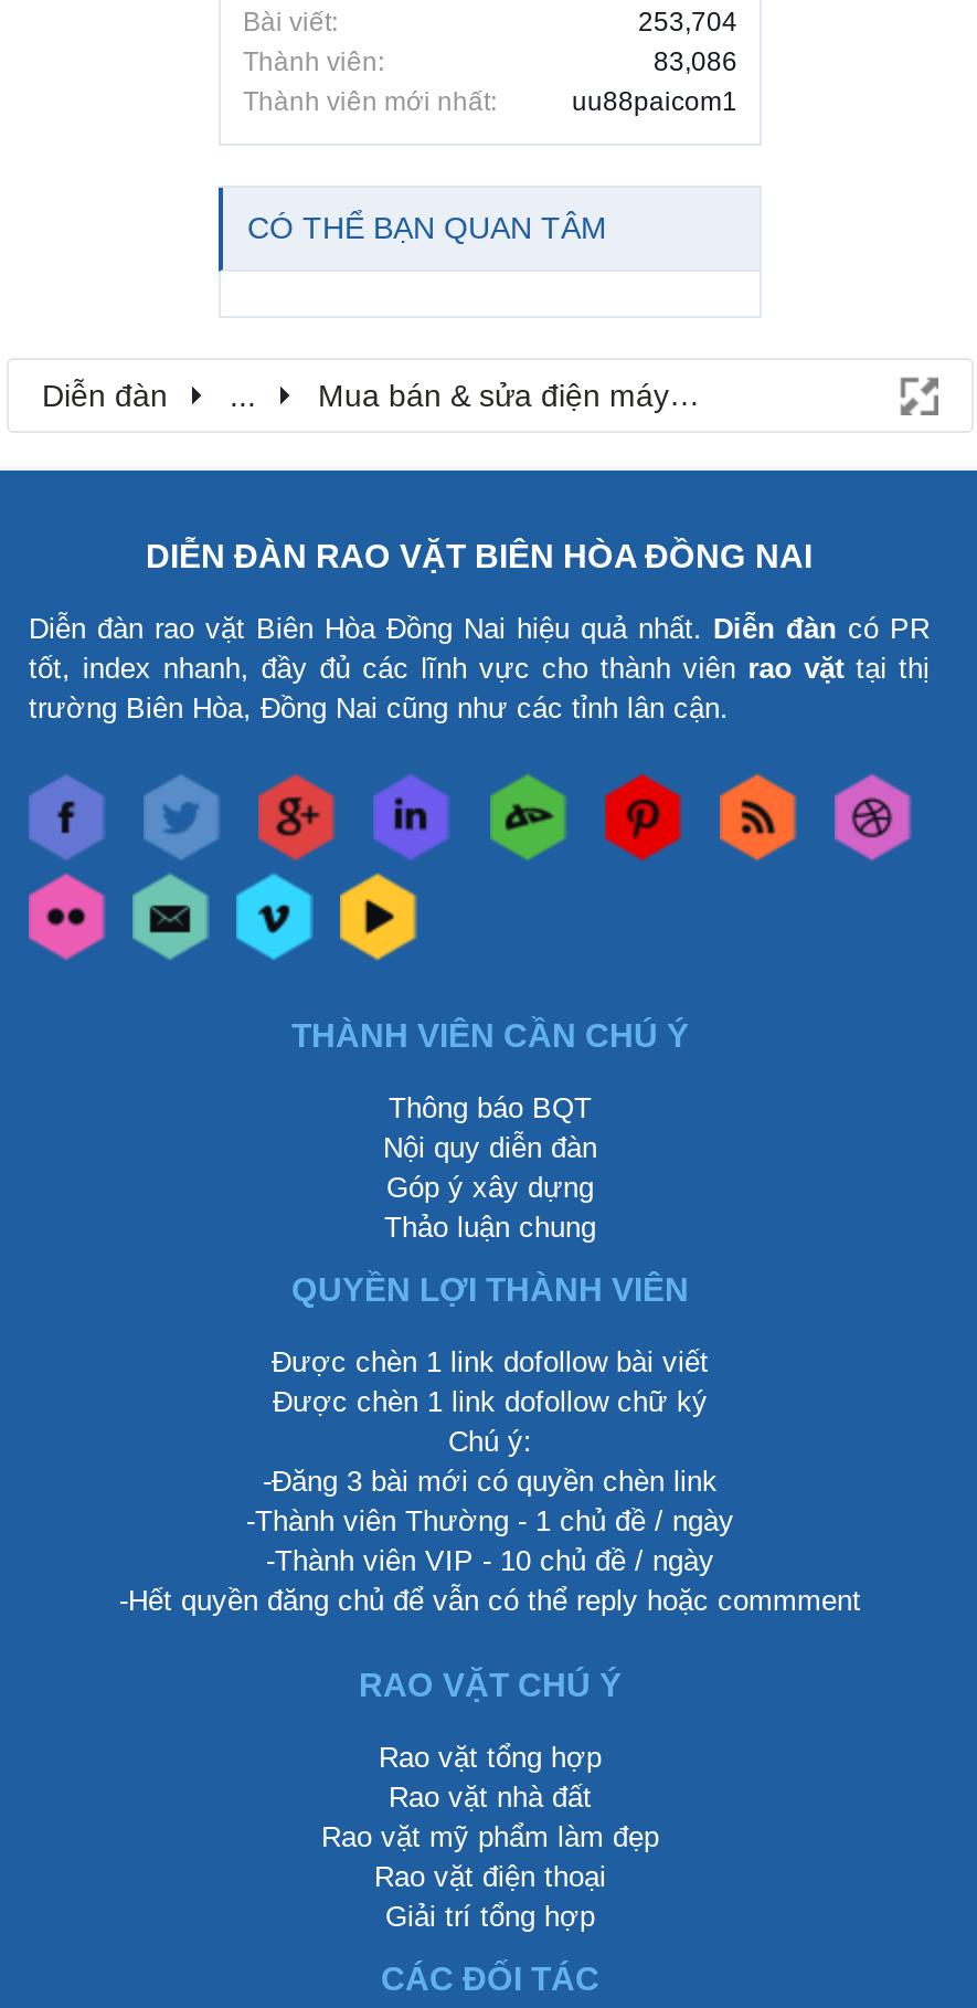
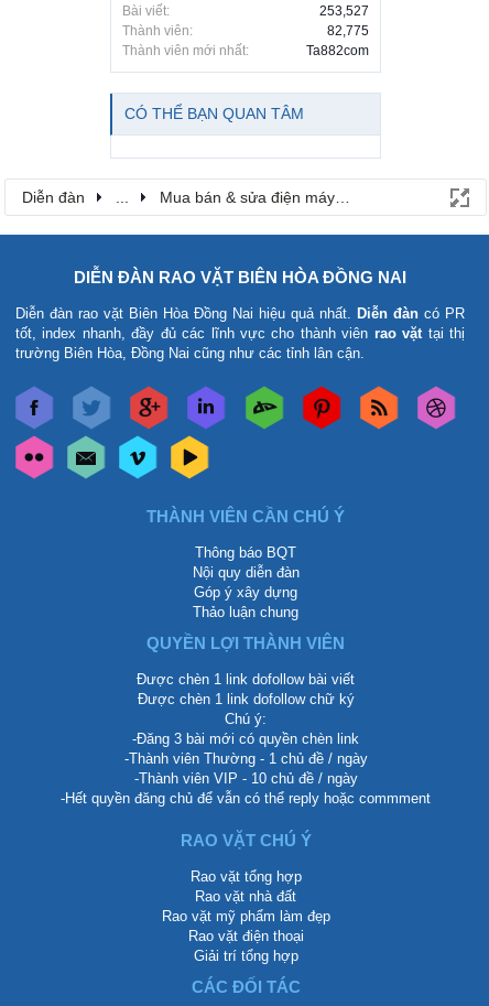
- 253,704
+ 253,527

- 83,086
+ 82,775

- uu88paicom1
+ Ta882com
